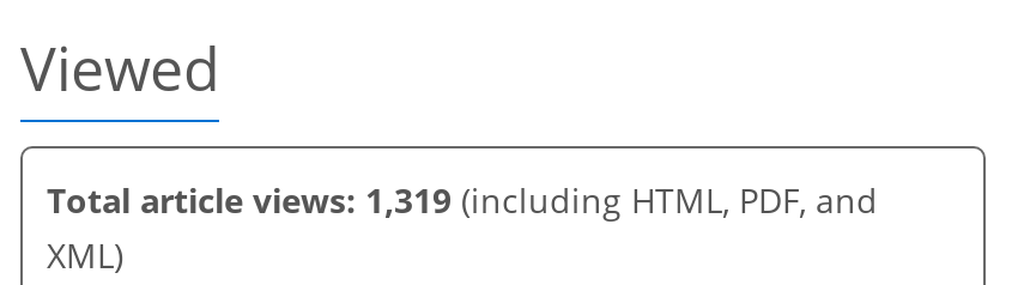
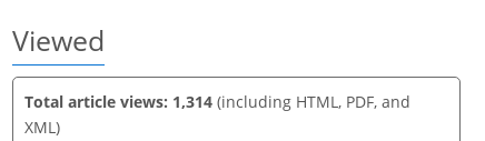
- Total article views: 1,319 (including HTML, PDF, and
+ Total article views: 1,314 (including HTML, PDF, and
